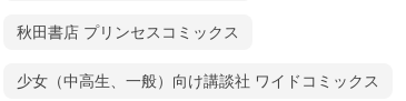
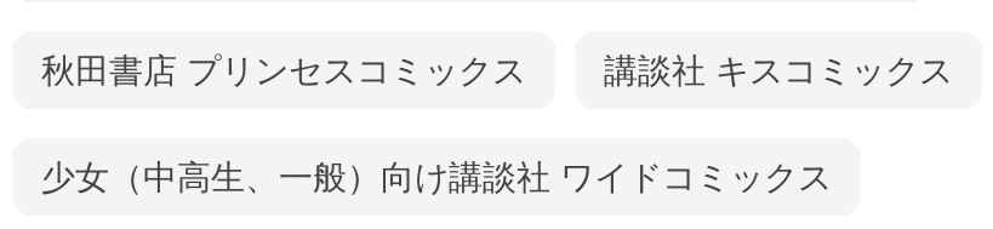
+ 講談社 キスコミックス
